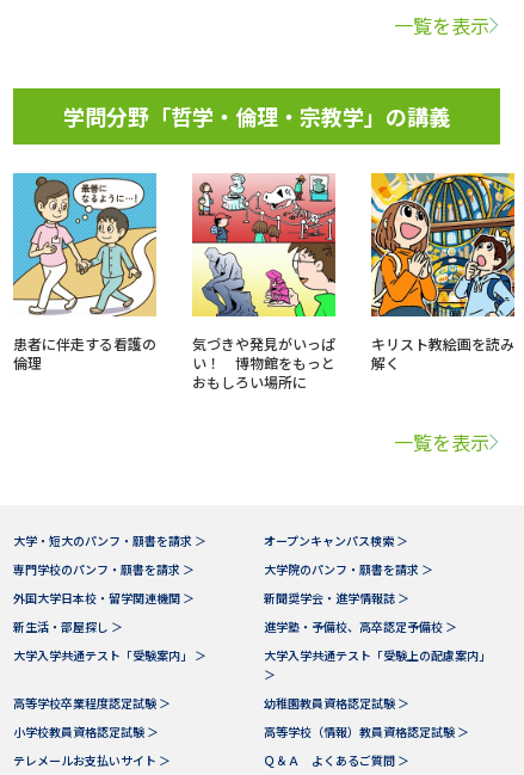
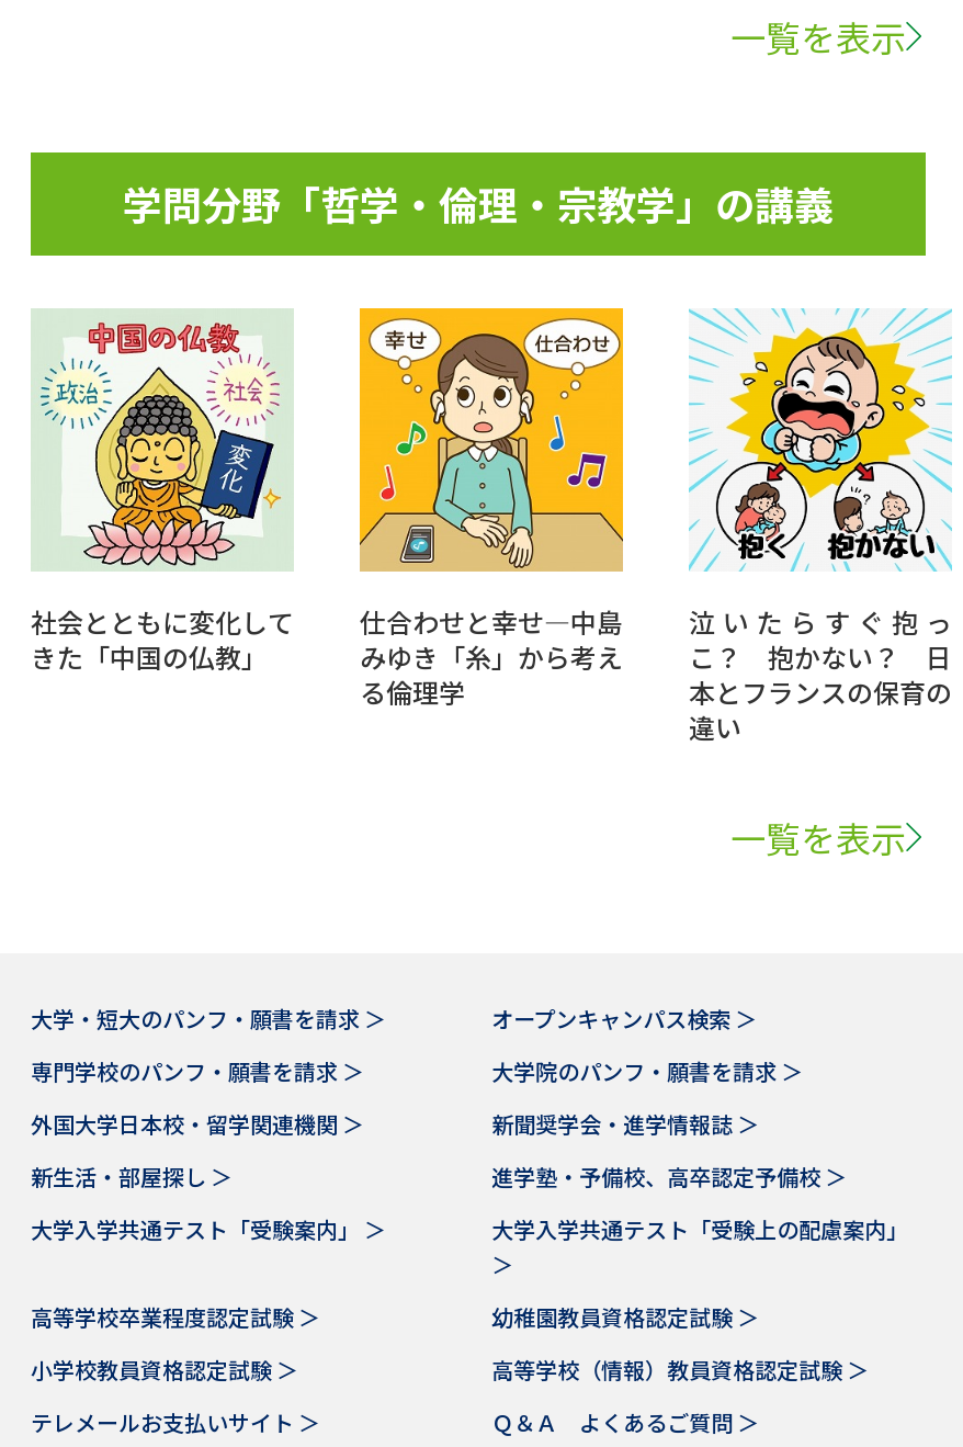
- [image]
- 患者に伴走する看護の
- 倫理
+ [image]
+ 社会とともに変化して
+ きた「中国の仏教」

- [image]
- 気づきや発見がいっぱ
- い！ 博物館をもっと
- おもしろい場所に
+ [image]
+ 仕合わせと幸せ―中島
+ みゆき「糸」から考え
+ る倫理学

- [image]
- キリスト教絵画を読み
- 解く
+ [image]
+ 泣いたらすぐ抱っ
+ こ？ 抱かない？ 日
+ 本とフランスの保育の
+ 違い
